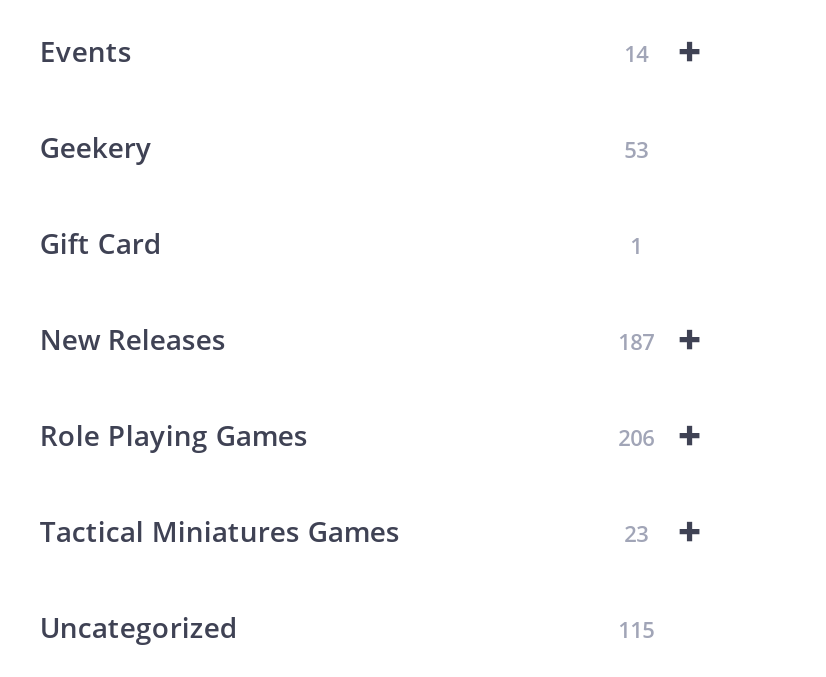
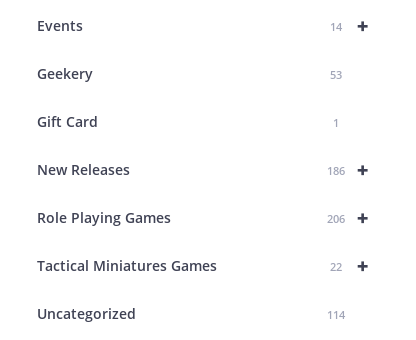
- 187
+ 186

- 23
+ 22

- 115
+ 114
